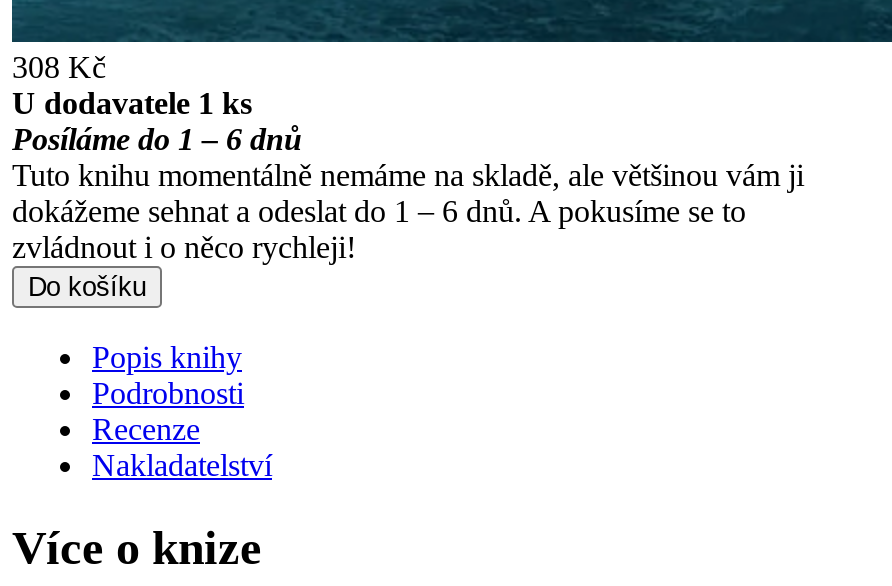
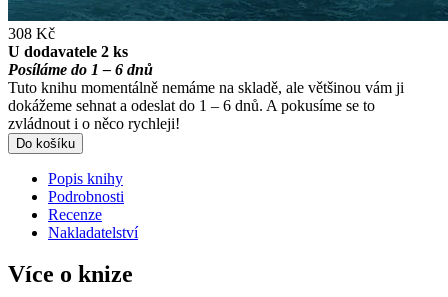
- U dodavatele 1 ks
+ U dodavatele 2 ks
